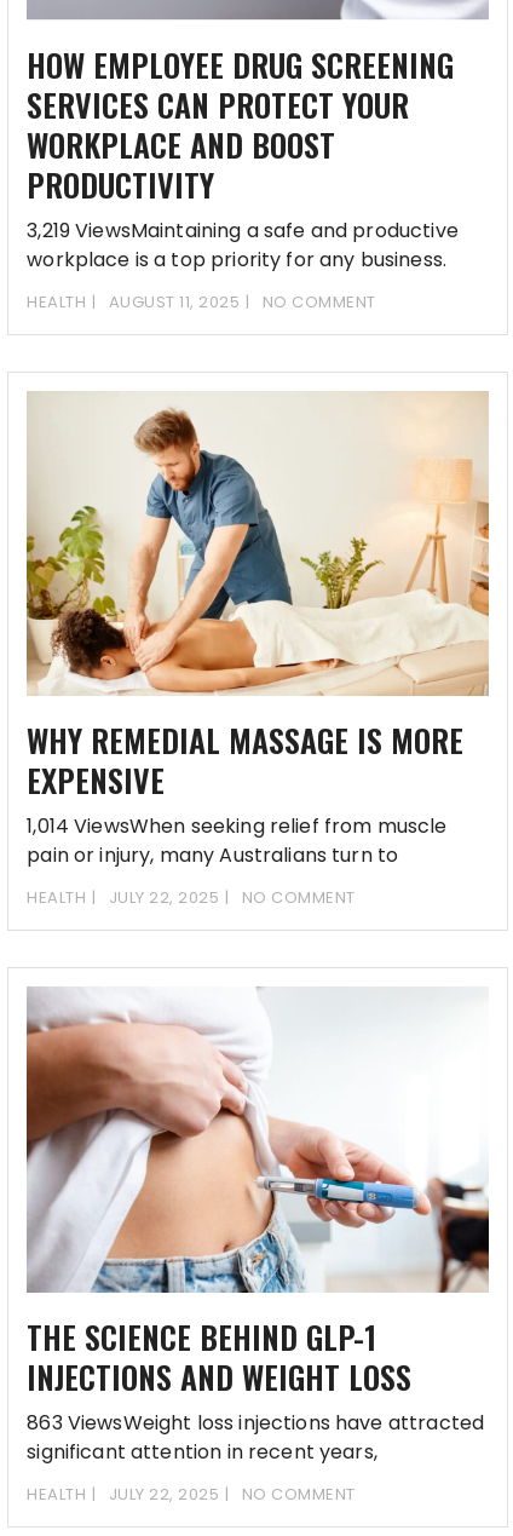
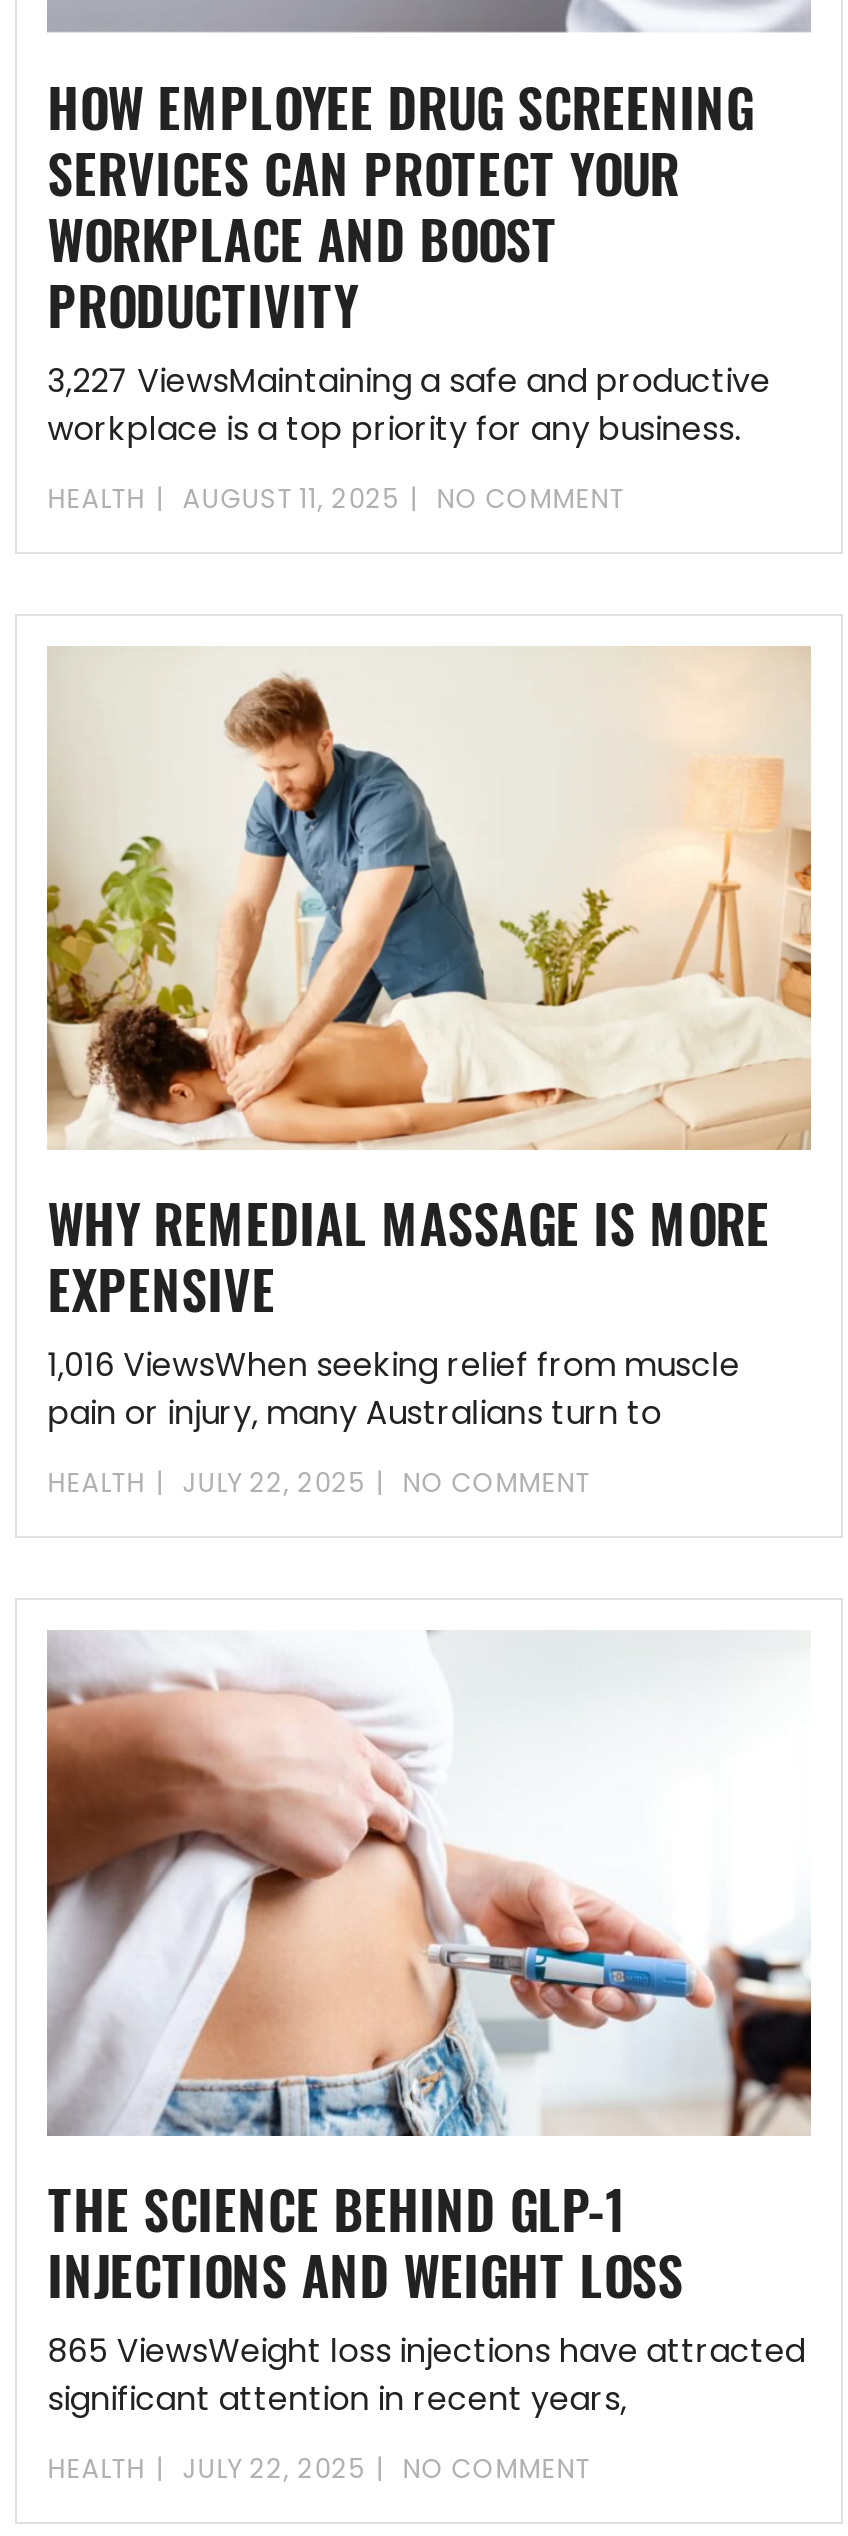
- 3,219 ViewsMaintaining a safe and productive
+ 3,227 ViewsMaintaining a safe and productive

- 1,014 ViewsWhen seeking relief from muscle
+ 1,016 ViewsWhen seeking relief from muscle

- 863 ViewsWeight loss injections have attracted
+ 865 ViewsWeight loss injections have attracted
